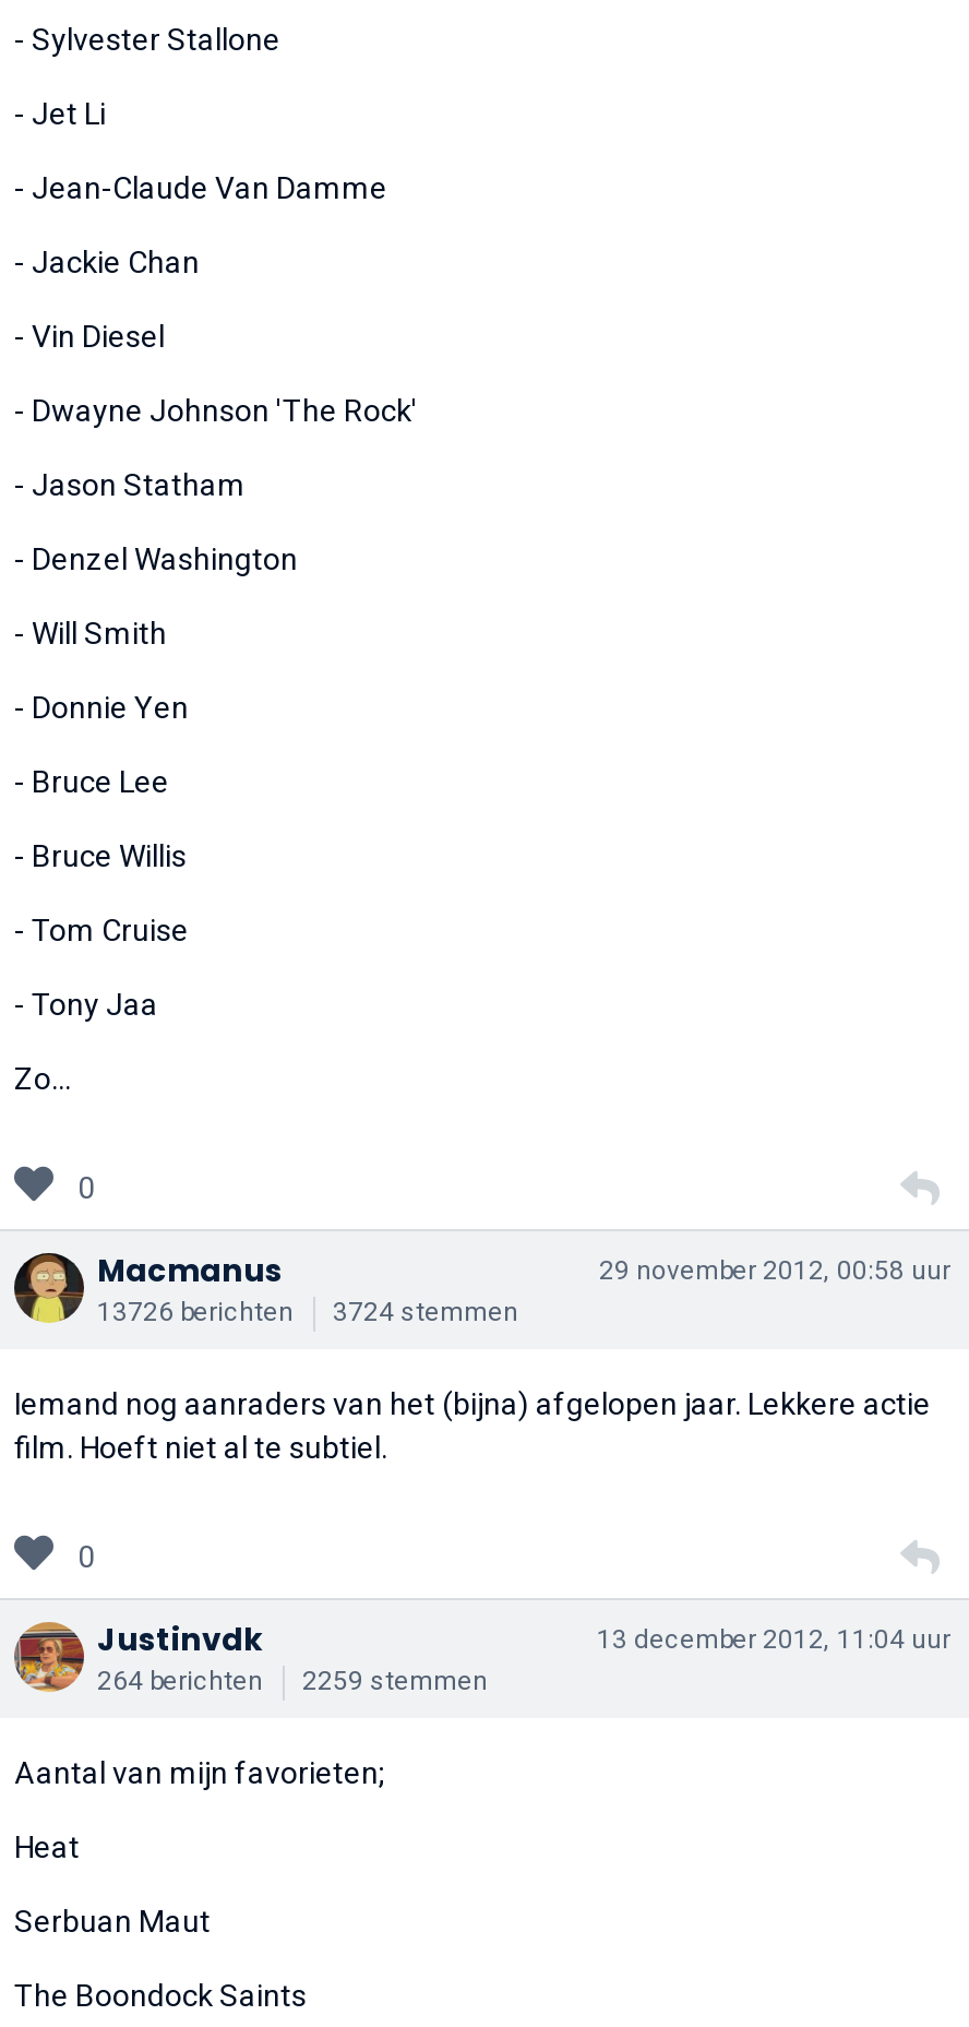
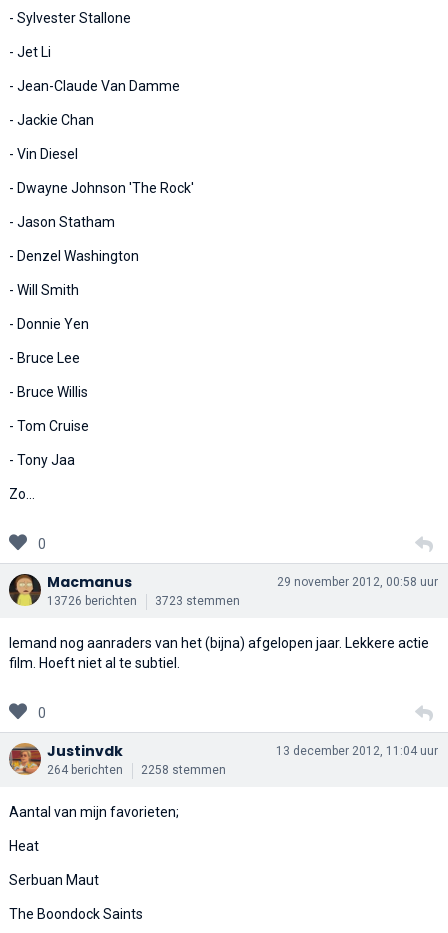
- 13726 berichten 3724 stemmen
+ 13726 berichten 3723 stemmen

- 264 berichten 2259 stemmen
+ 264 berichten 2258 stemmen
